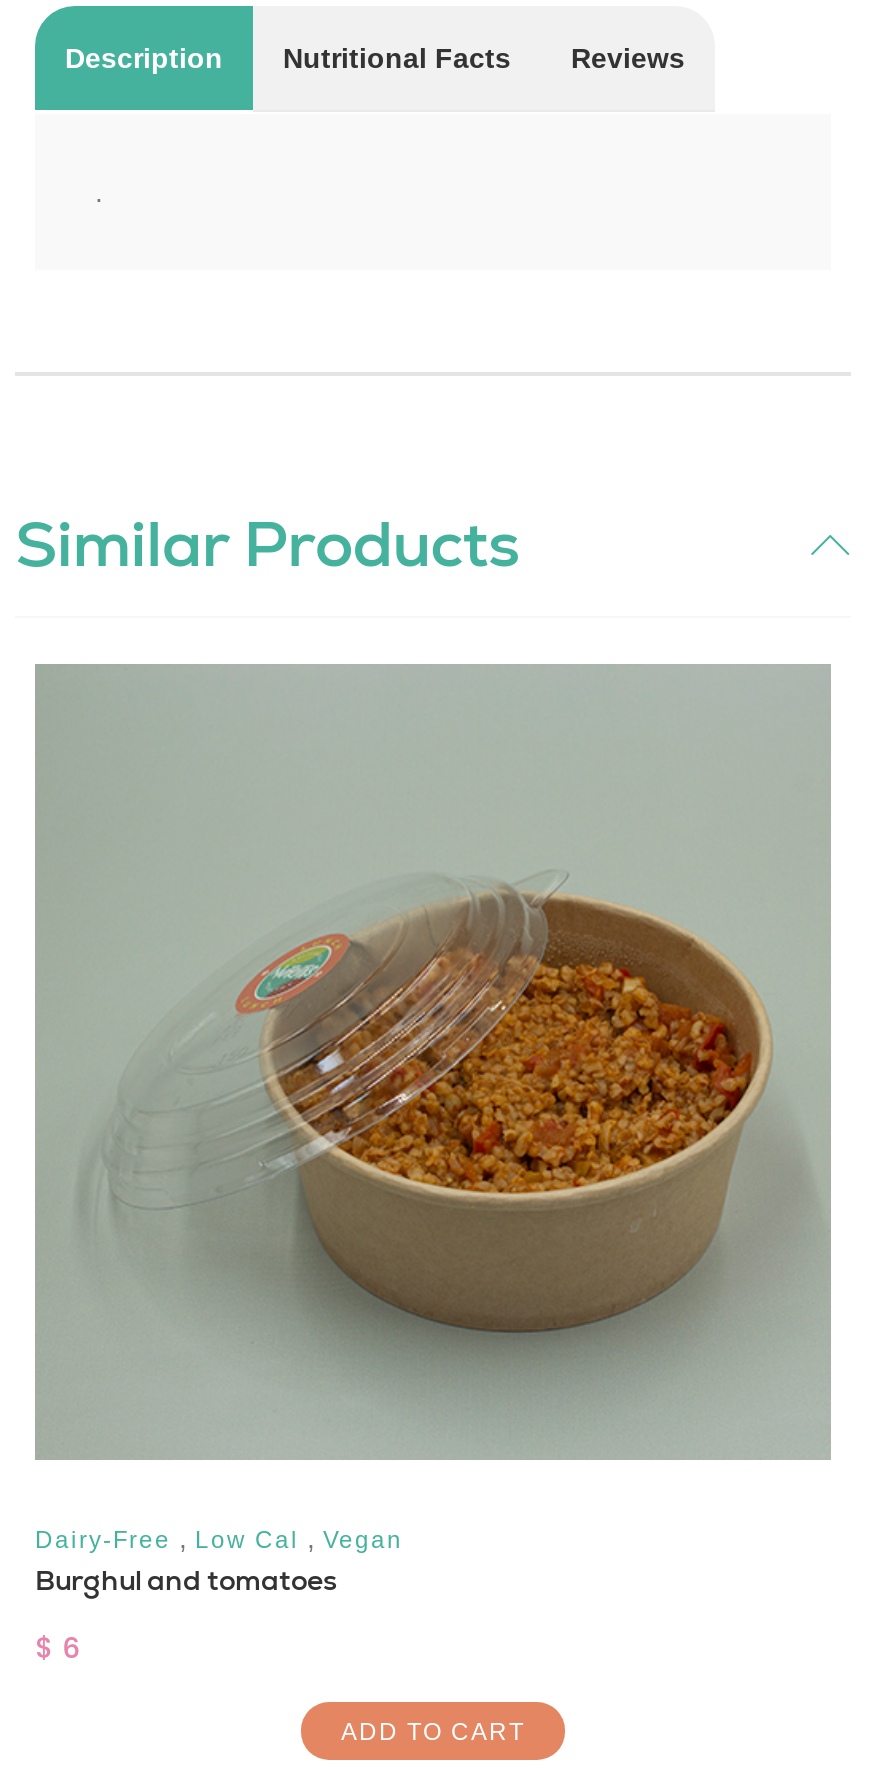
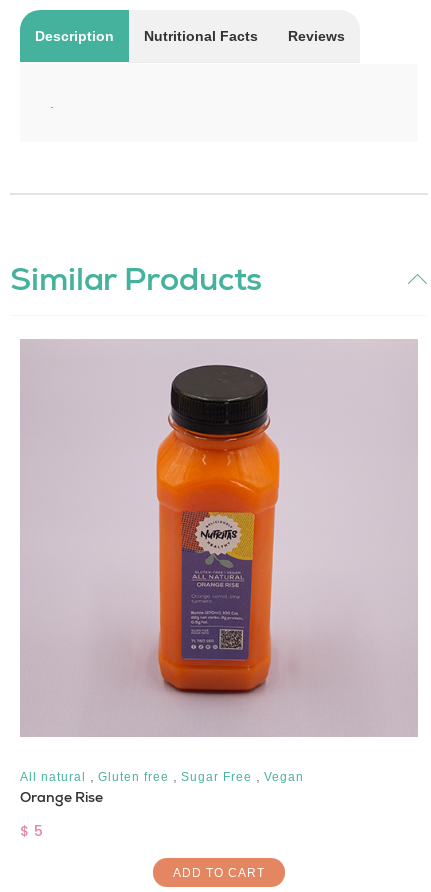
- [image]
- Dairy-Free, Low Cal, Vegan
- Burghul and tomatoes
+ [image]
+ All natural, Gluten free, Sugar Free, Vegan
+ Orange Rise

- $ 6
+ $ 5
